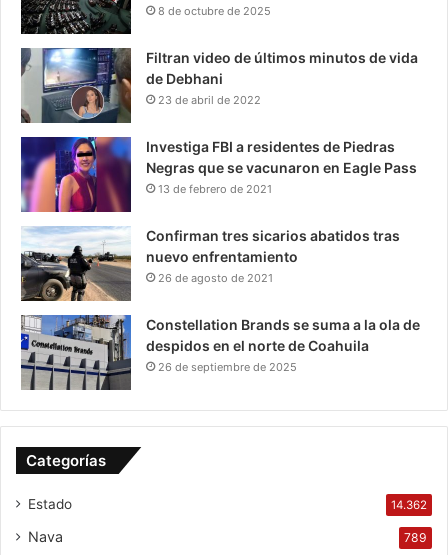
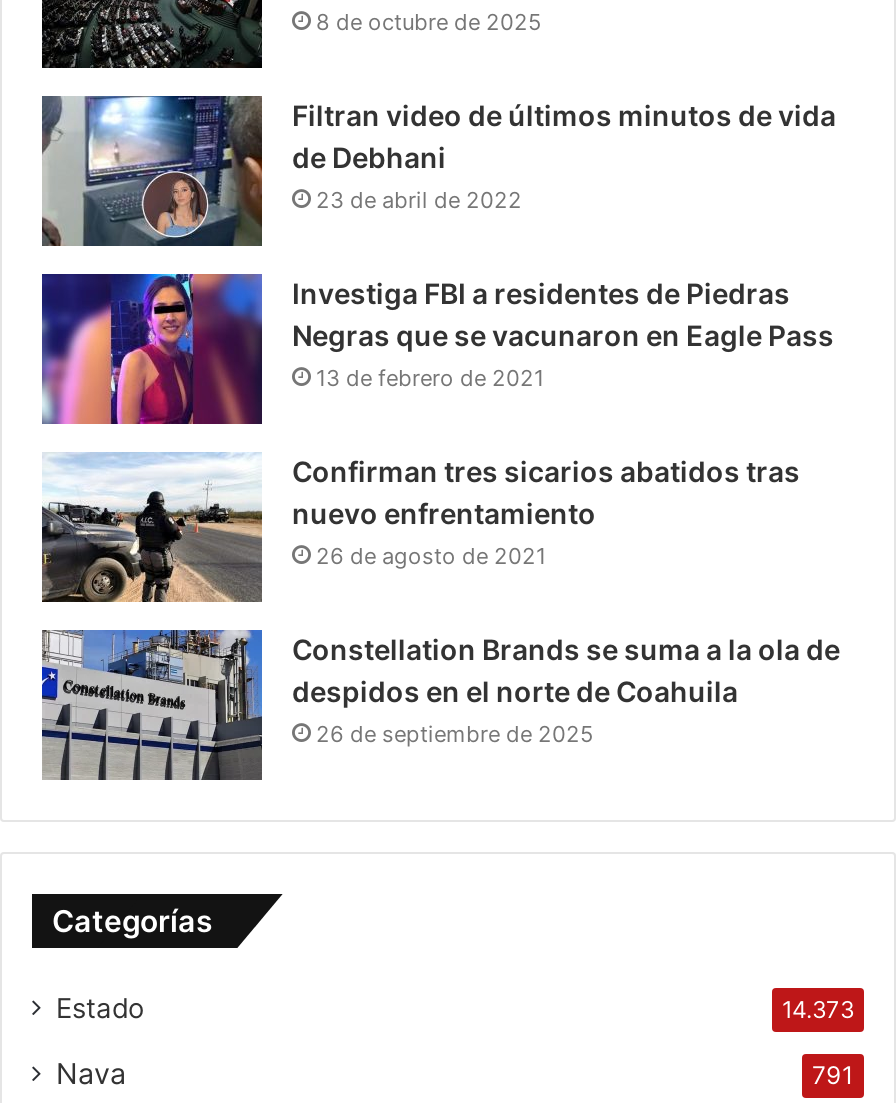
- 14.362
+ 14.373

- 789
+ 791
